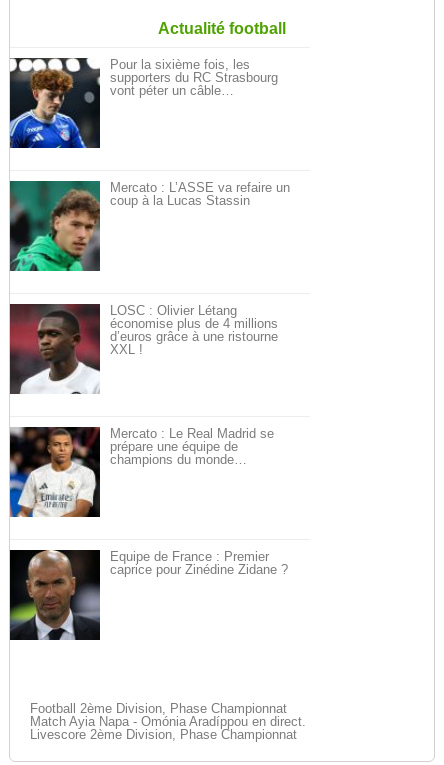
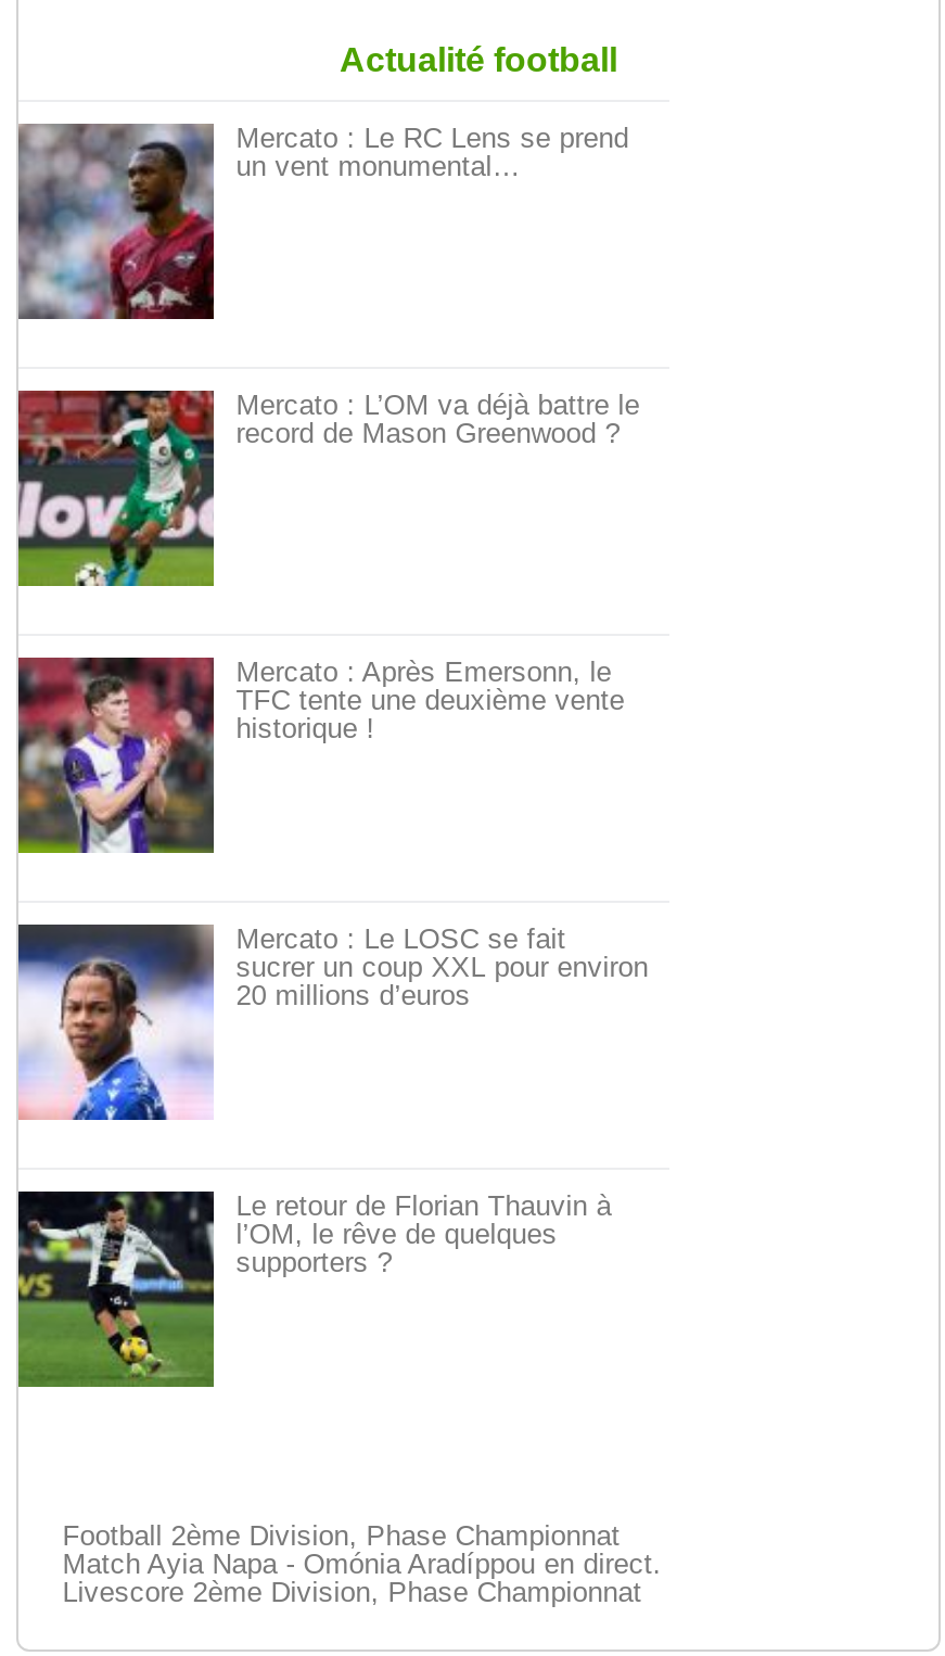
- [image]
- Pour la sixième fois, les
- supporters du RC Strasbourg
- vont péter un câble…
+ [image]
+ Mercato : Le RC Lens se prend
+ un vent monumental…

- [image]
- Mercato : L’ASSE va refaire un
- coup à la Lucas Stassin
+ [image]
+ Mercato : L’OM va déjà battre le
+ record de Mason Greenwood ?

- [image]
- LOSC : Olivier Létang
- économise plus de 4 millions
- d’euros grâce à une ristourne
- XXL !
+ [image]
+ Mercato : Après Emersonn, le
+ TFC tente une deuxième vente
+ historique !

- [image]
- Mercato : Le Real Madrid se
- prépare une équipe de
- champions du monde…
+ [image]
+ Mercato : Le LOSC se fait
+ sucrer un coup XXL pour environ
+ 20 millions d’euros

- [image]
- Équipe de France : Premier
- caprice pour Zinédine Zidane ?
+ [image]
+ Le retour de Florian Thauvin à
+ l’OM, le rêve de quelques
+ supporters ?
